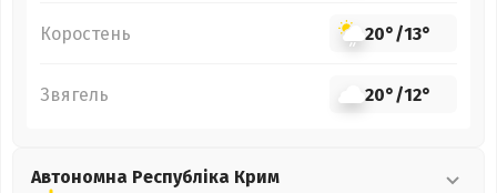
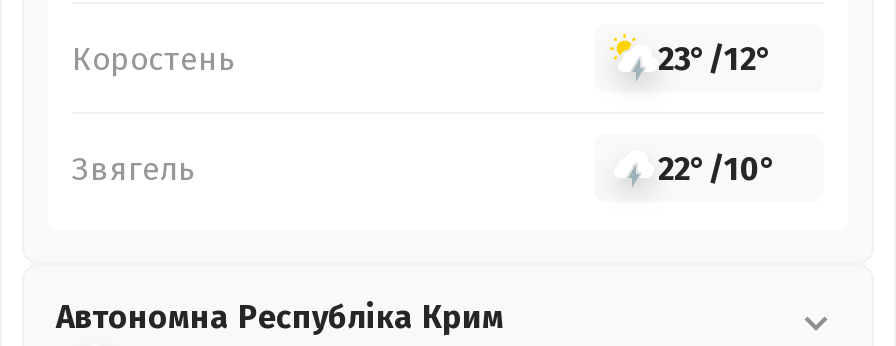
- 20° /13°
+ 23° /12°

- 20° /12°
+ 22° /10°
